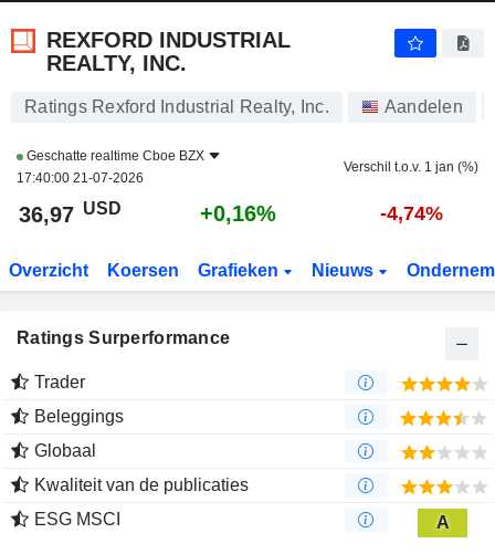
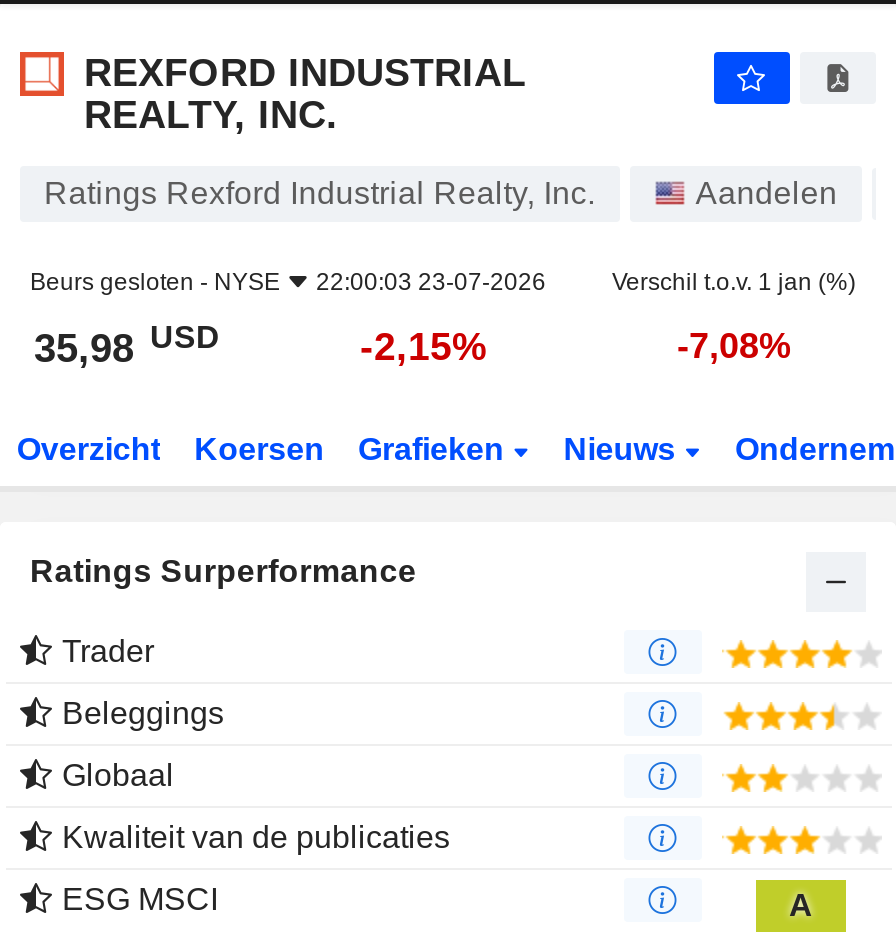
- Geschatte realtime Cboe BZX
- 17:40:00 21-07-2026
+ Beurs gesloten - NYSE
+ 22:00:03 23-07-2026

- 36,97 USD
+ 35,98 USD

- +0,16%
+ -2,15%

- -4,74%
+ -7,08%
